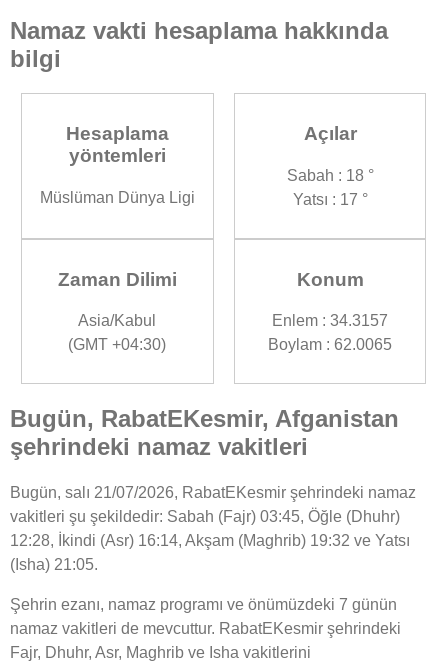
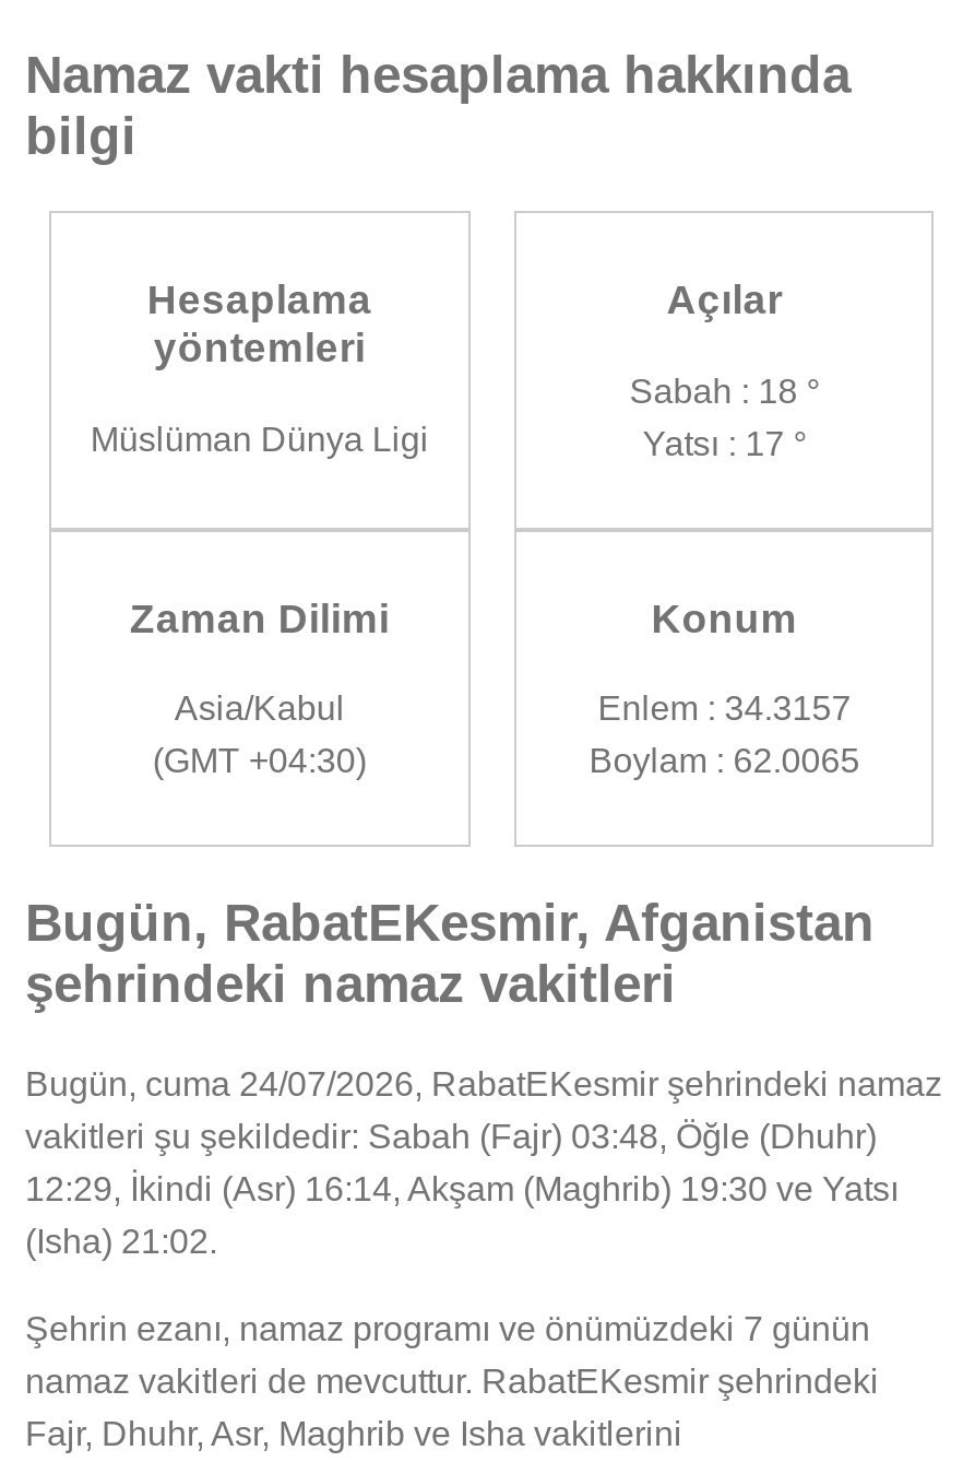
- Bugün, salı 21/07/2026, RabatEKesmir şehrindeki namaz
+ Bugün, cuma 24/07/2026, RabatEKesmir şehrindeki namaz

- vakitleri şu şekildedir: Sabah (Fajr) 03:45, Öğle (Dhuhr)
+ vakitleri şu şekildedir: Sabah (Fajr) 03:48, Öğle (Dhuhr)

- 12:28, İkindi (Asr) 16:14, Akşam (Maghrib) 19:32 ve Yatsı
+ 12:29, İkindi (Asr) 16:14, Akşam (Maghrib) 19:30 ve Yatsı

- (Isha) 21:05.
+ (Isha) 21:02.
